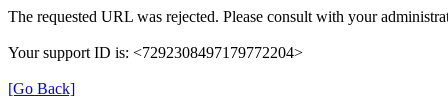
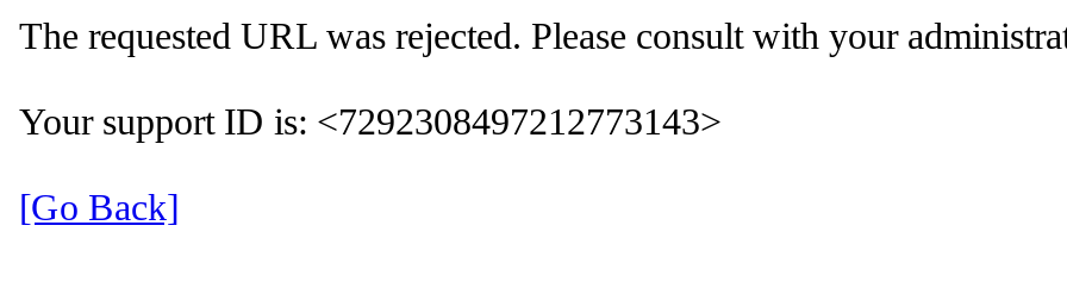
- Your support ID is: <7292308497179772204>
+ Your support ID is: <7292308497212773143>
